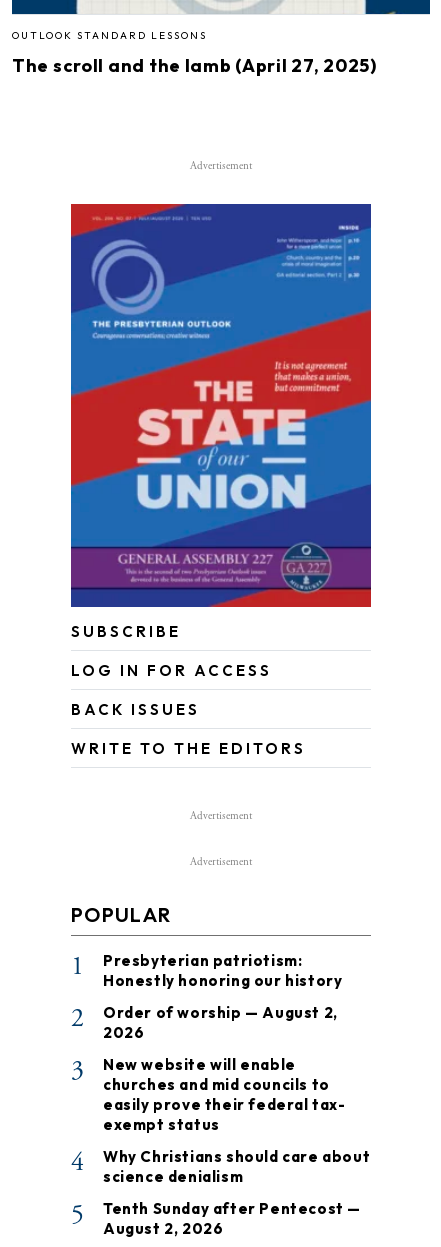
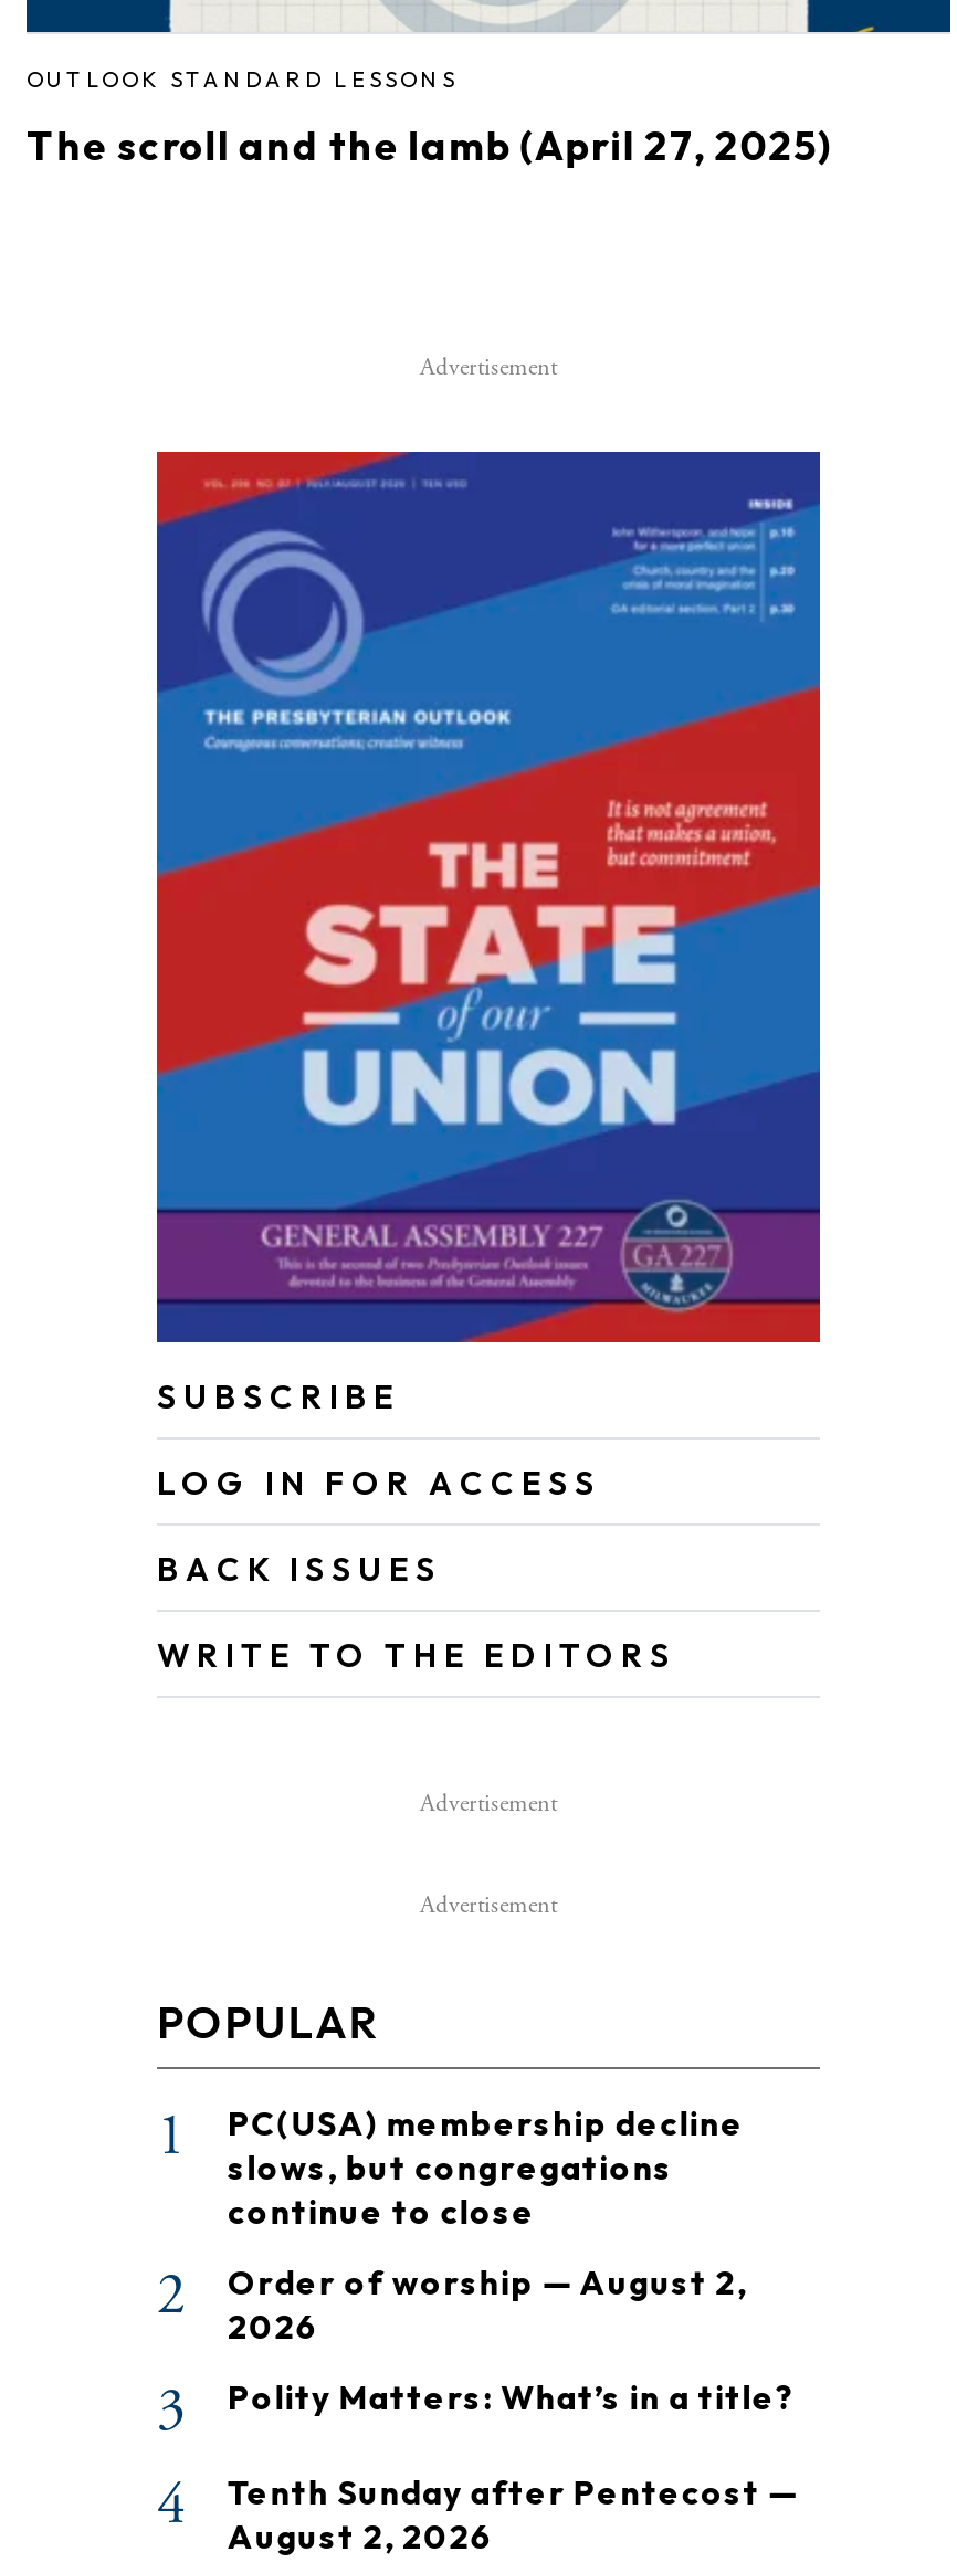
- Presbyterian patriotism:
- Honestly honoring our history
+ PC(USA) membership decline
+ slows, but congregations
+ continue to close

moved down: 2 | Order of worship — August 2, | 2026 | 3

- New website will enable
- churches and mid councils to
- easily prove their federal tax-
- exempt status
+ Polity Matters: What’s in a title?

- Why Christians should care about
- science denialism
- 5
